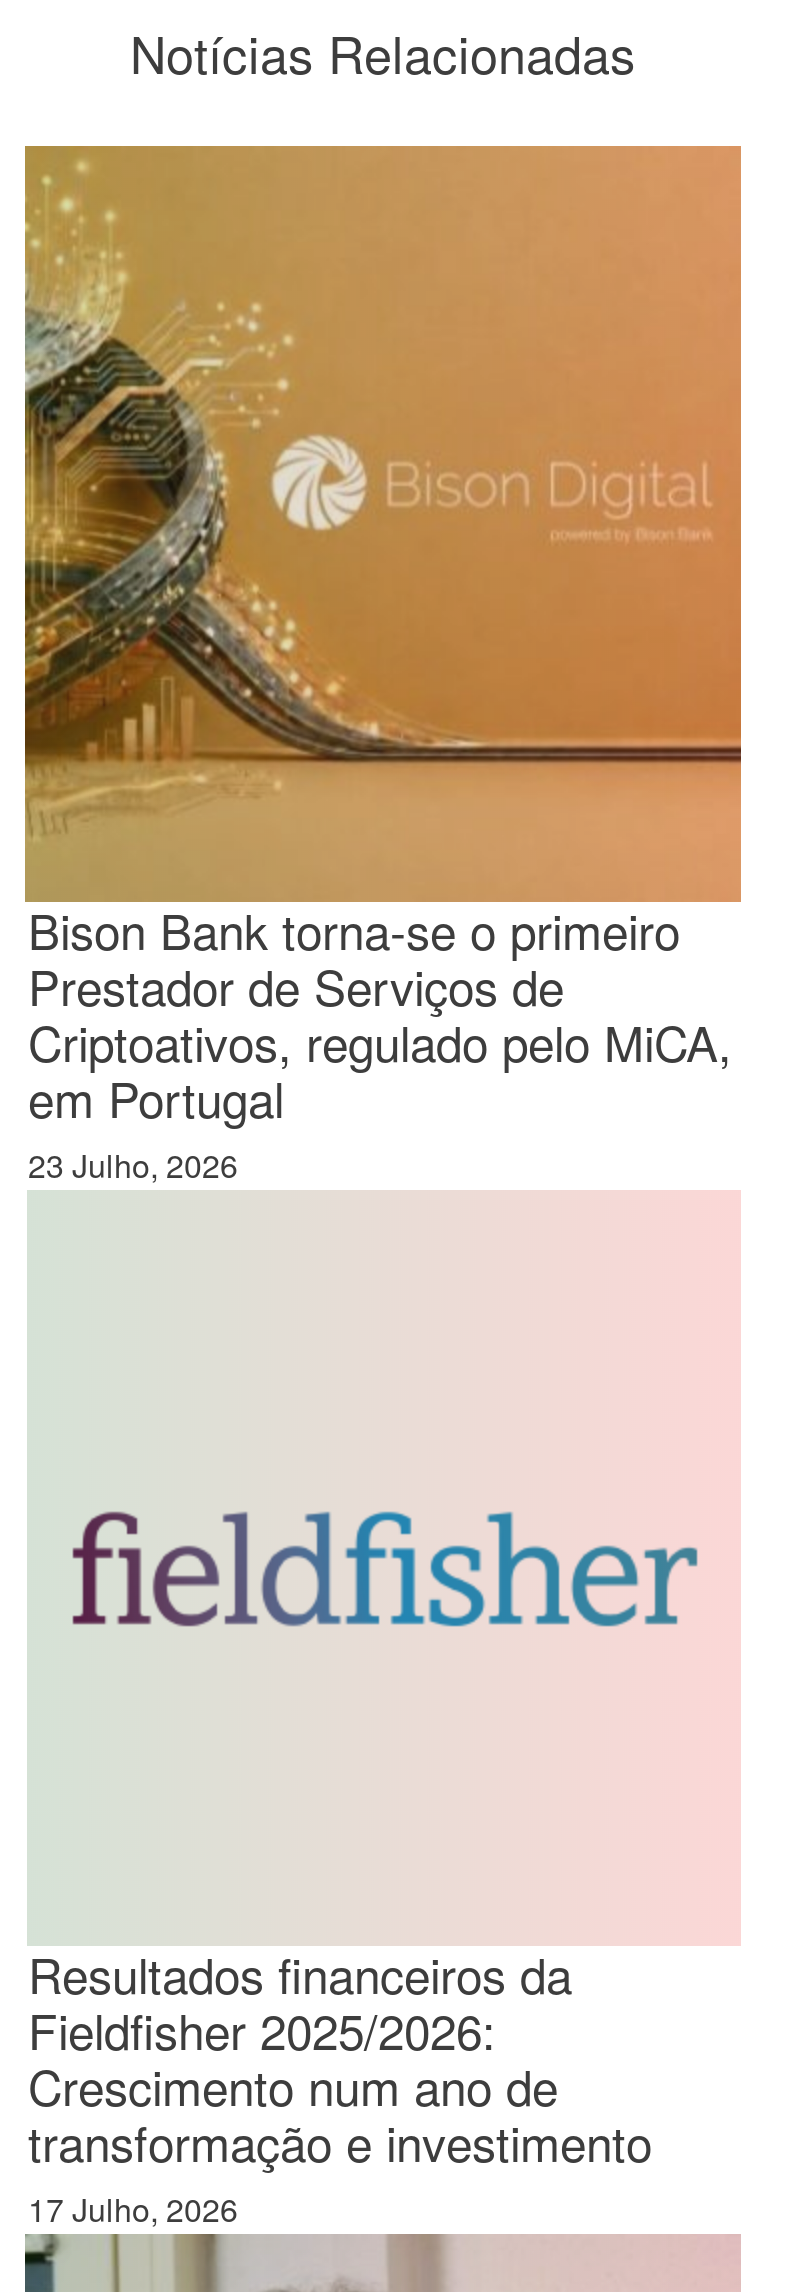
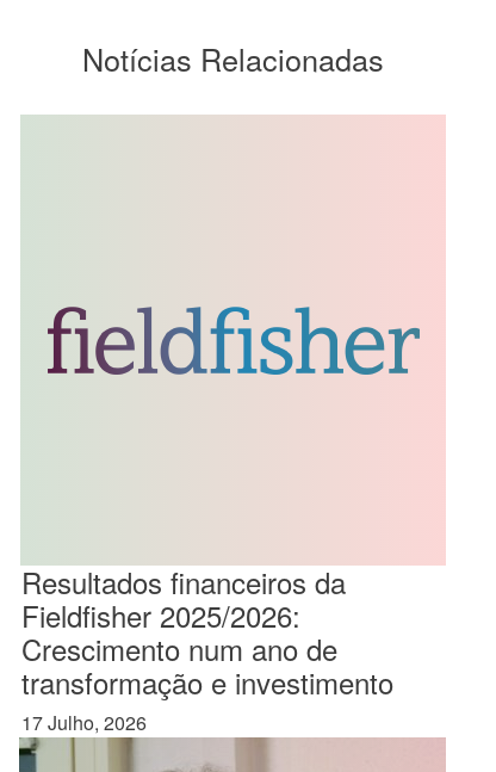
- [image]
- Bison Bank torna-se o primeiro
- Prestador de Serviços de
- Criptoativos, regulado pelo MiCA,
- em Portugal
- 23 Julho, 2026
